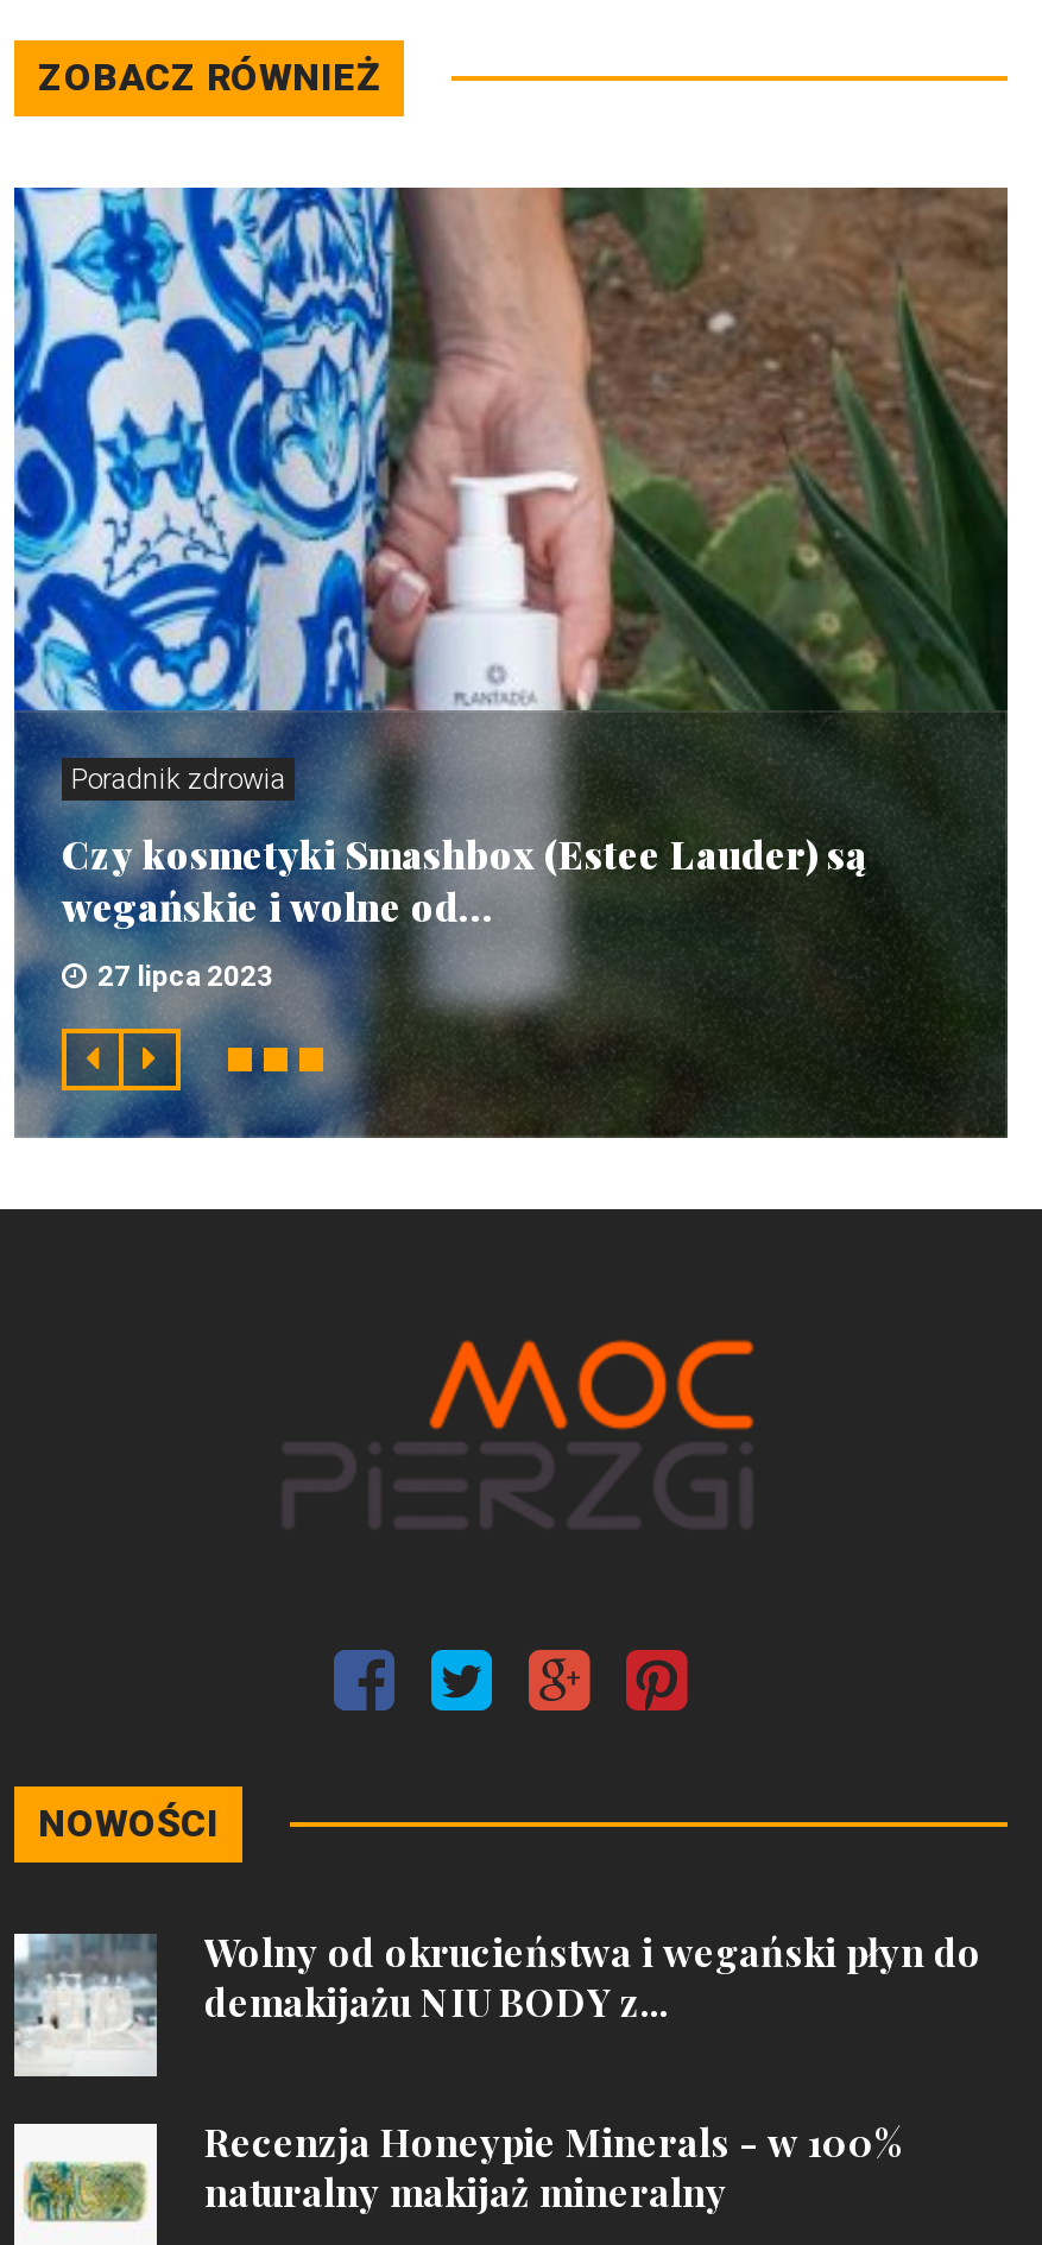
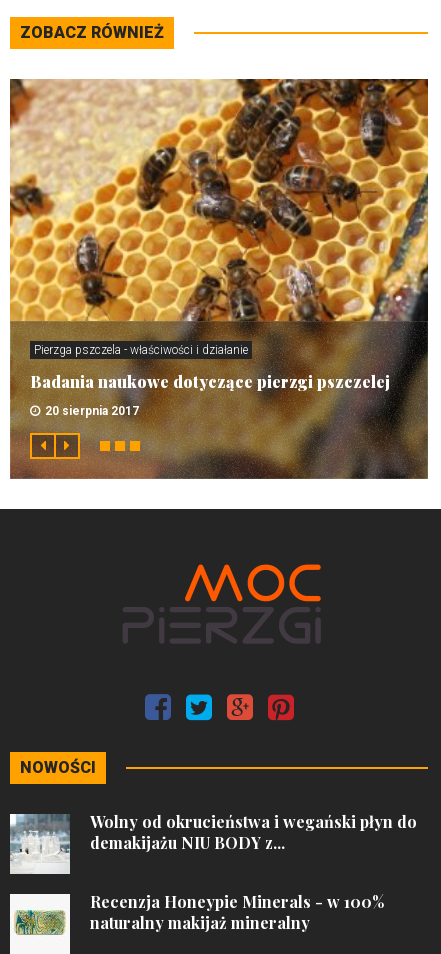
- [image]
- Poradnik zdrowia
+ [image]
+ Pierzga pszczela - właściwości i działanie

- Czy kosmetyki Smashbox (Estee Lauder) są
- wegańskie i wolne od...
+ Badania naukowe dotyczące pierzgi pszczelej

- 27 lipca 2023
+ 20 sierpnia 2017
